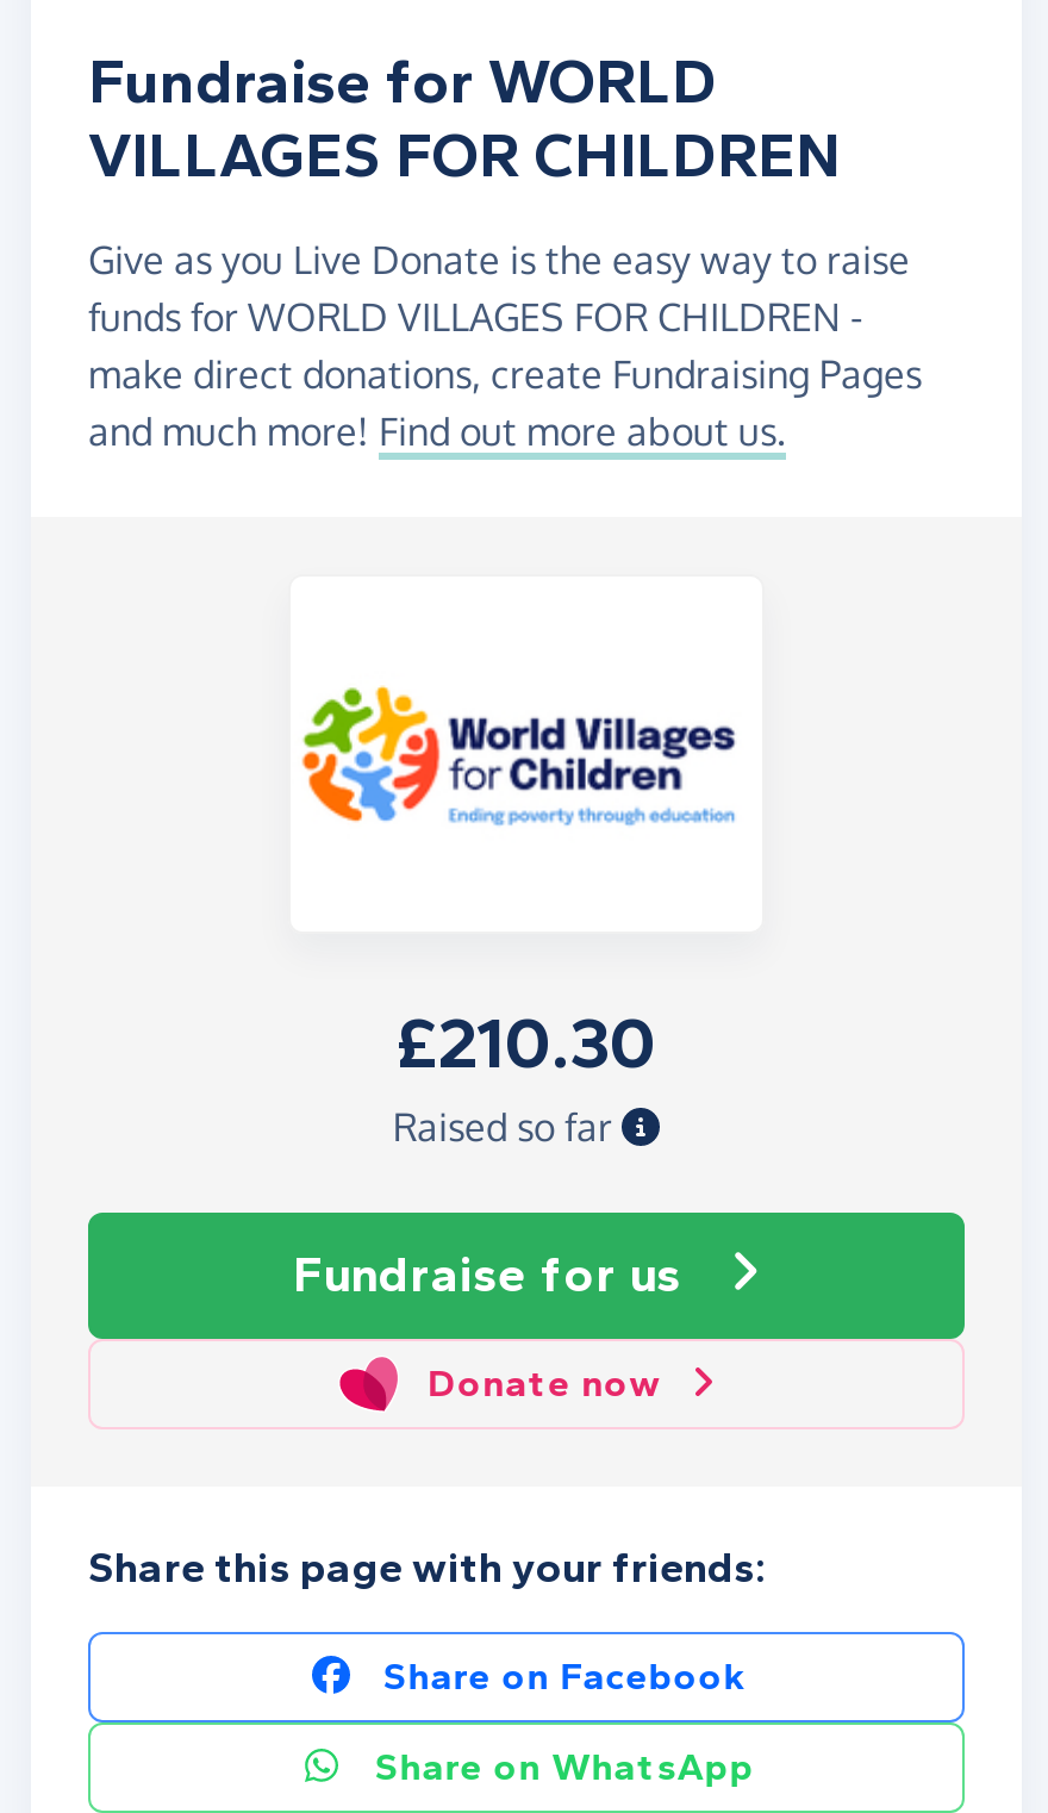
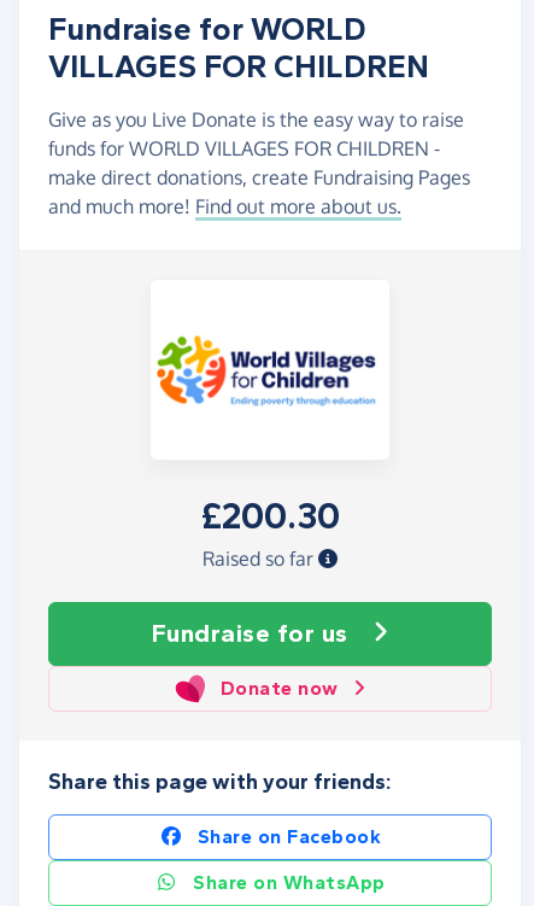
- £210.30
+ £200.30
